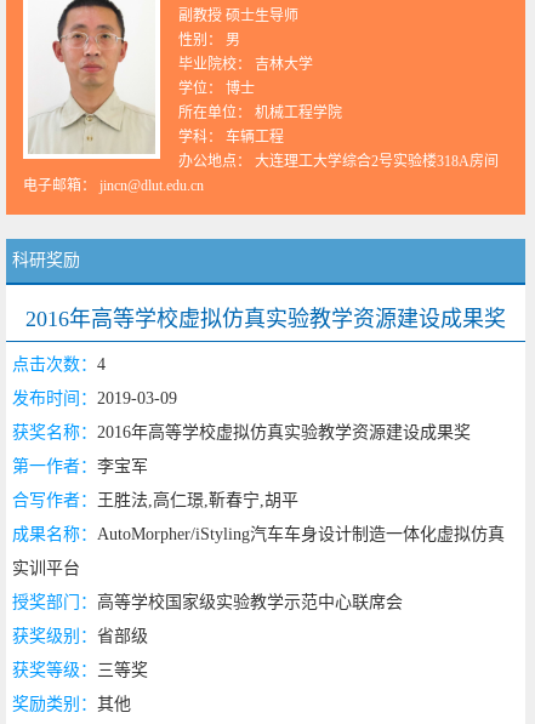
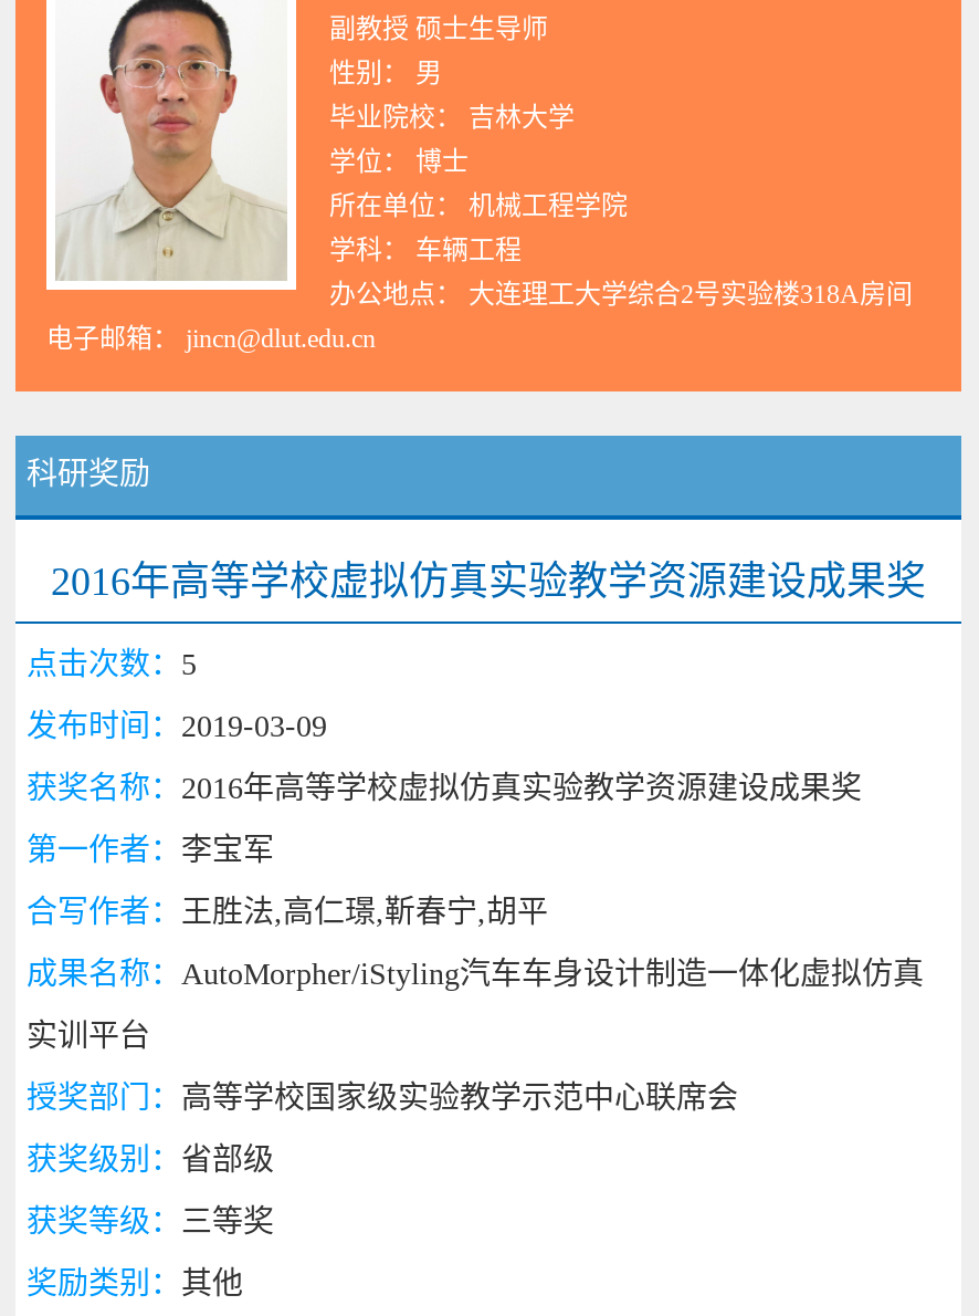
- 点击次数：4
+ 点击次数：5
